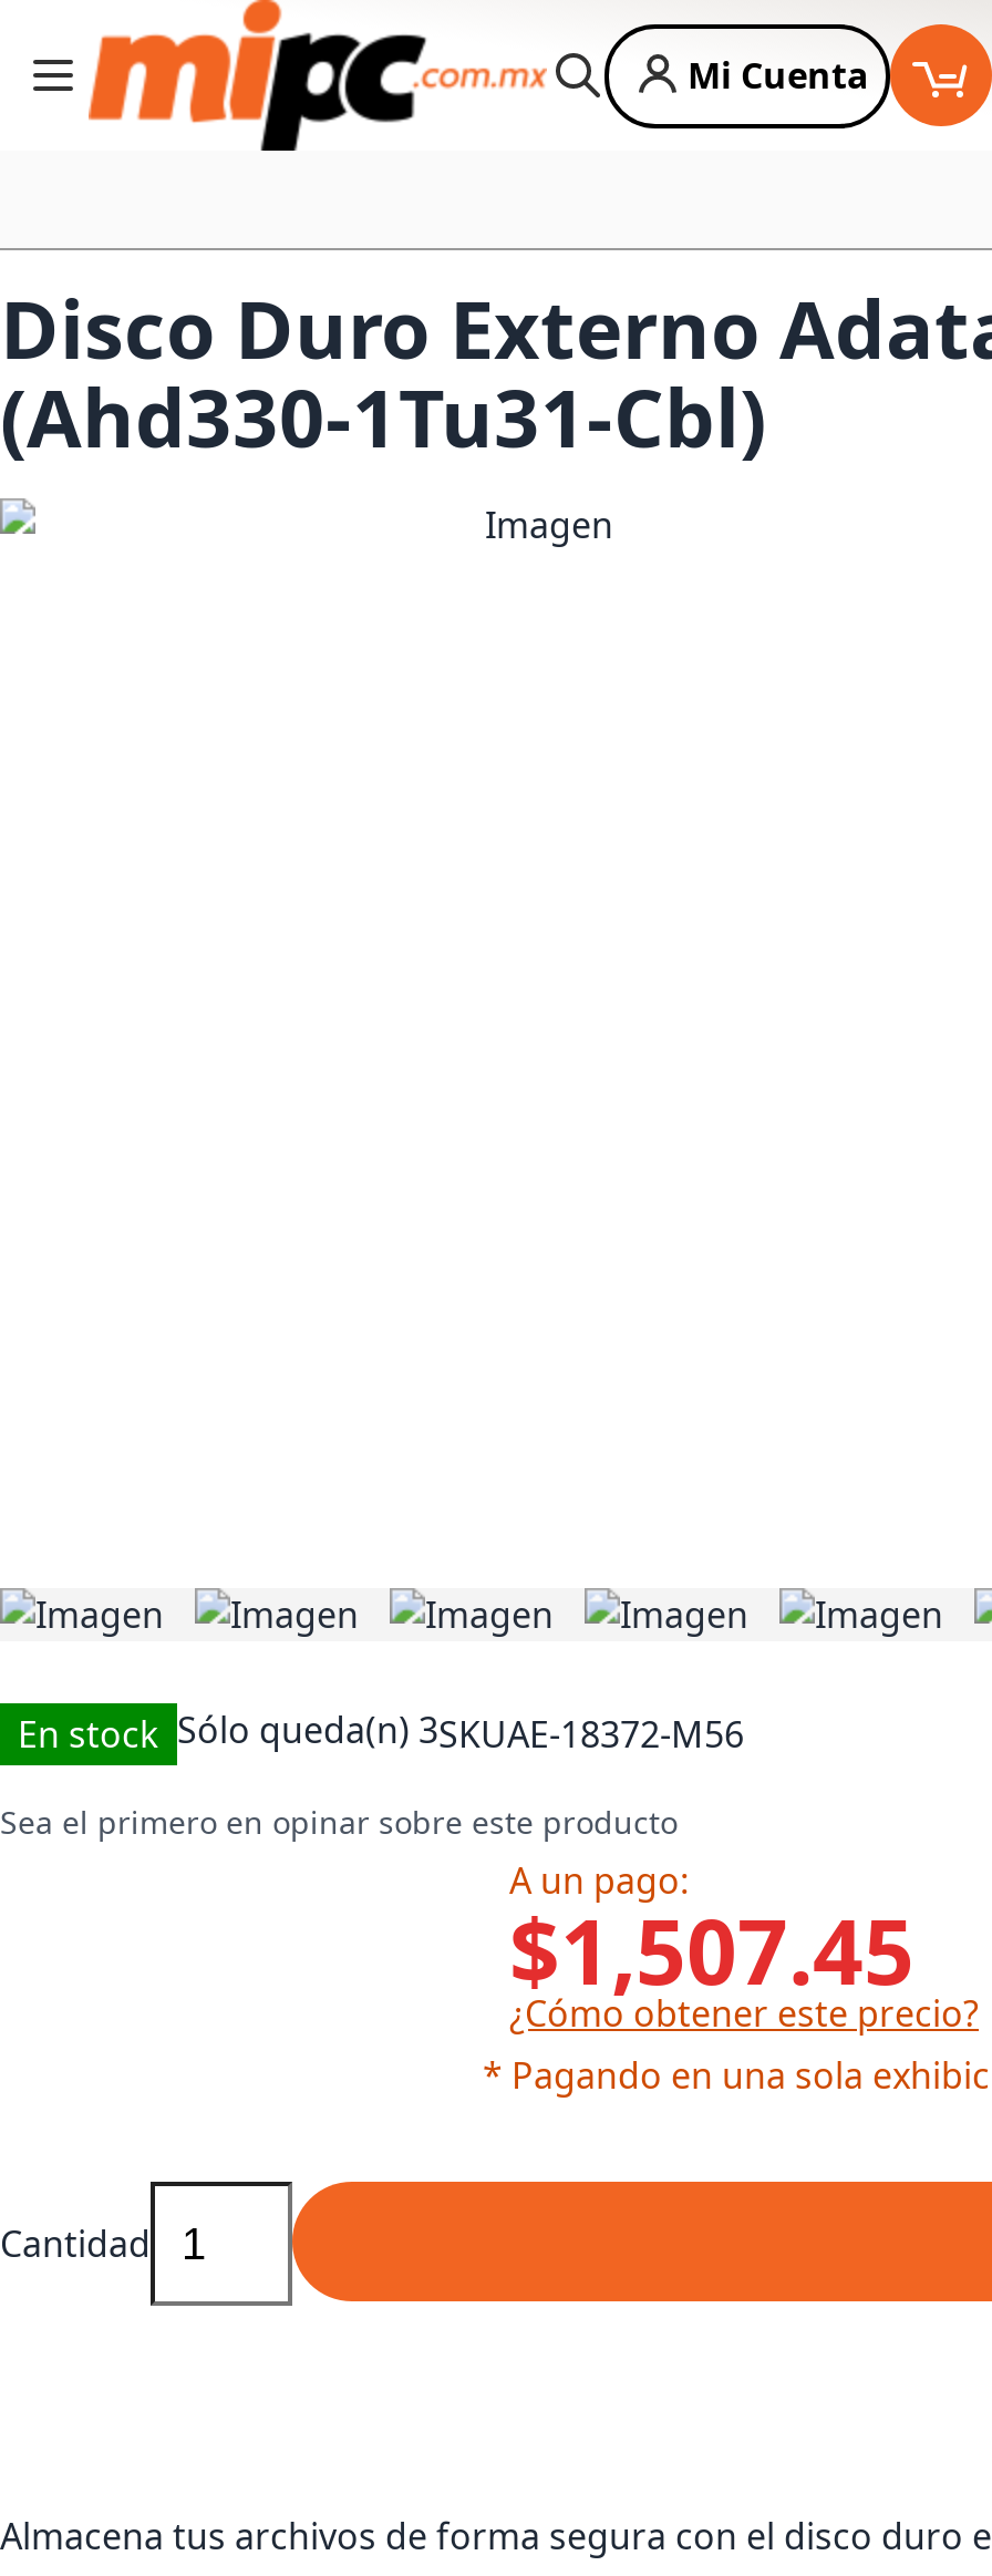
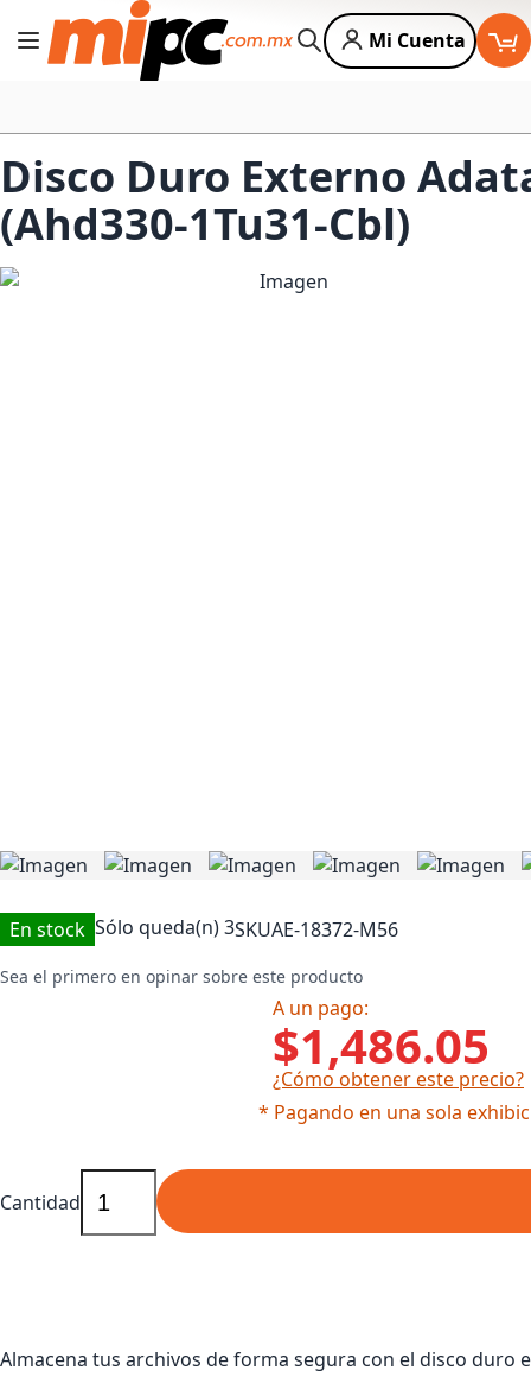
- $1,507.45
+ $1,486.05
